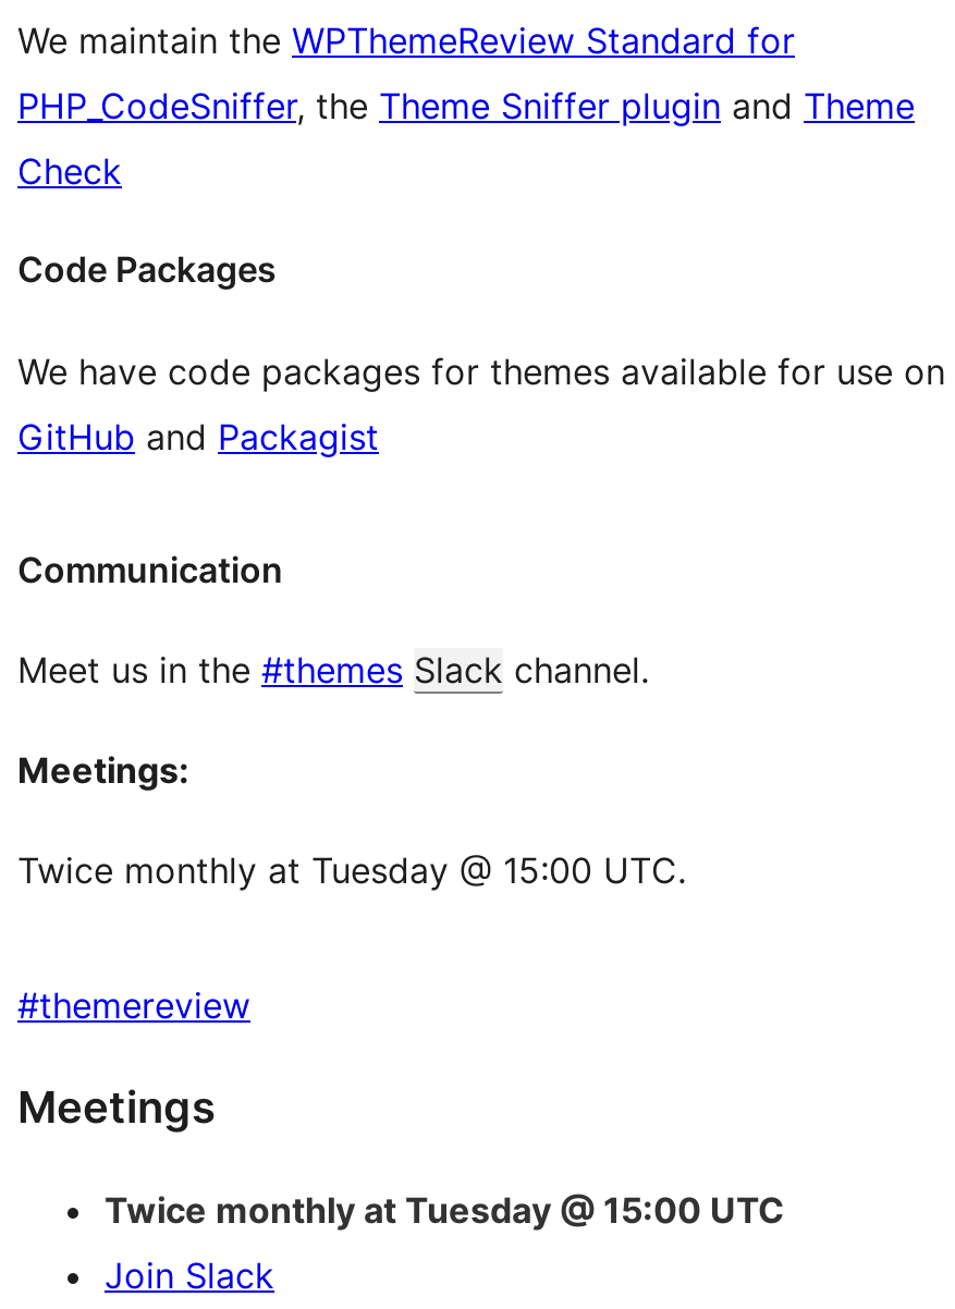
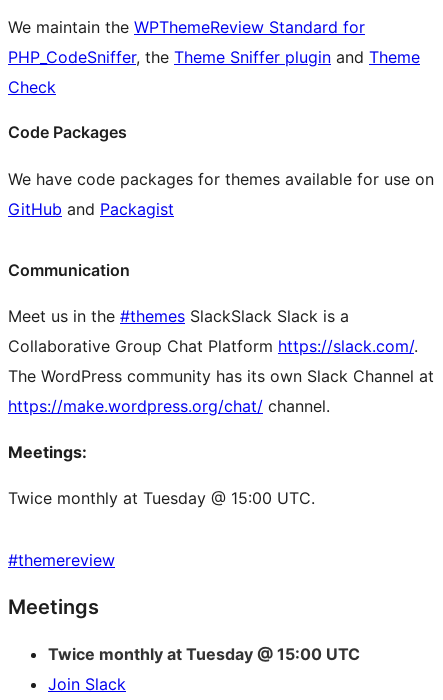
- Meet us in the #themes Slack channel.
+ Meet us in the #themes SlackSlack Slack is a
+ Collaborative Group Chat Platform https://slack.com/.
+ The WordPress community has its own Slack Channel at
+ https://make.wordpress.org/chat/ channel.
